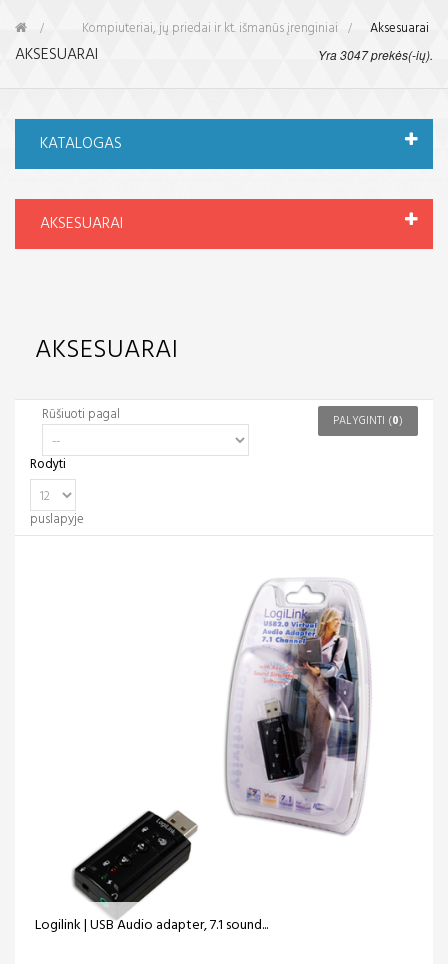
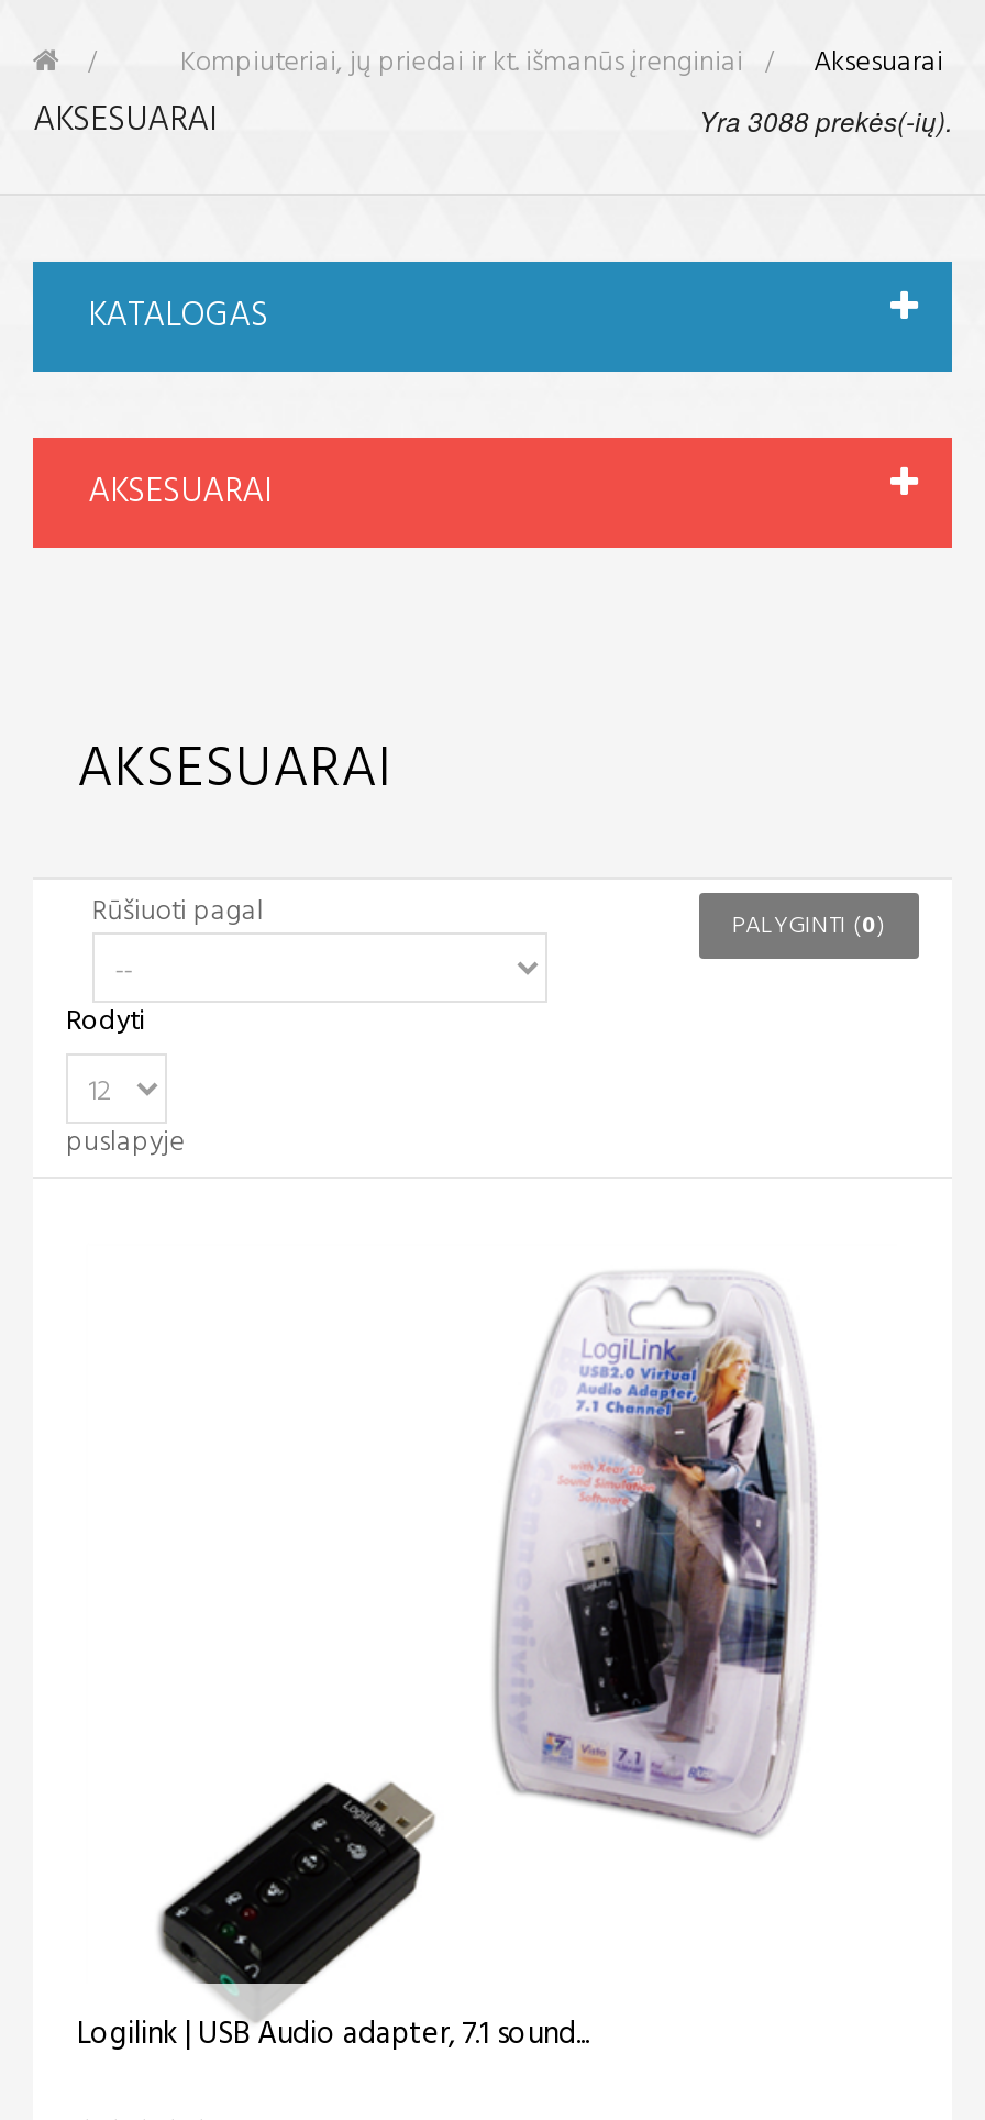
- Yra 3047 prekės(-ių).
+ Yra 3088 prekės(-ių).
